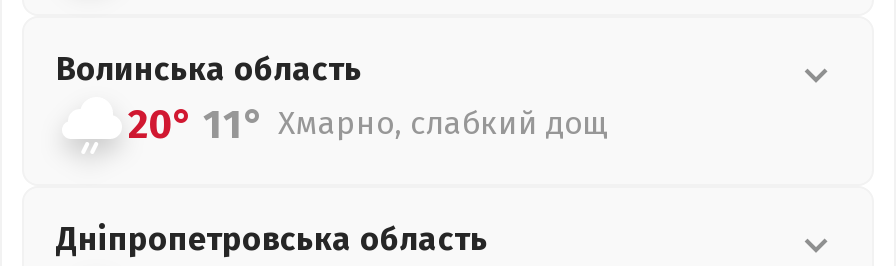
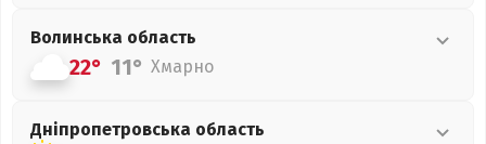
- 20° 11° Хмарно, слабкий дощ
+ 22° 11° Хмарно
